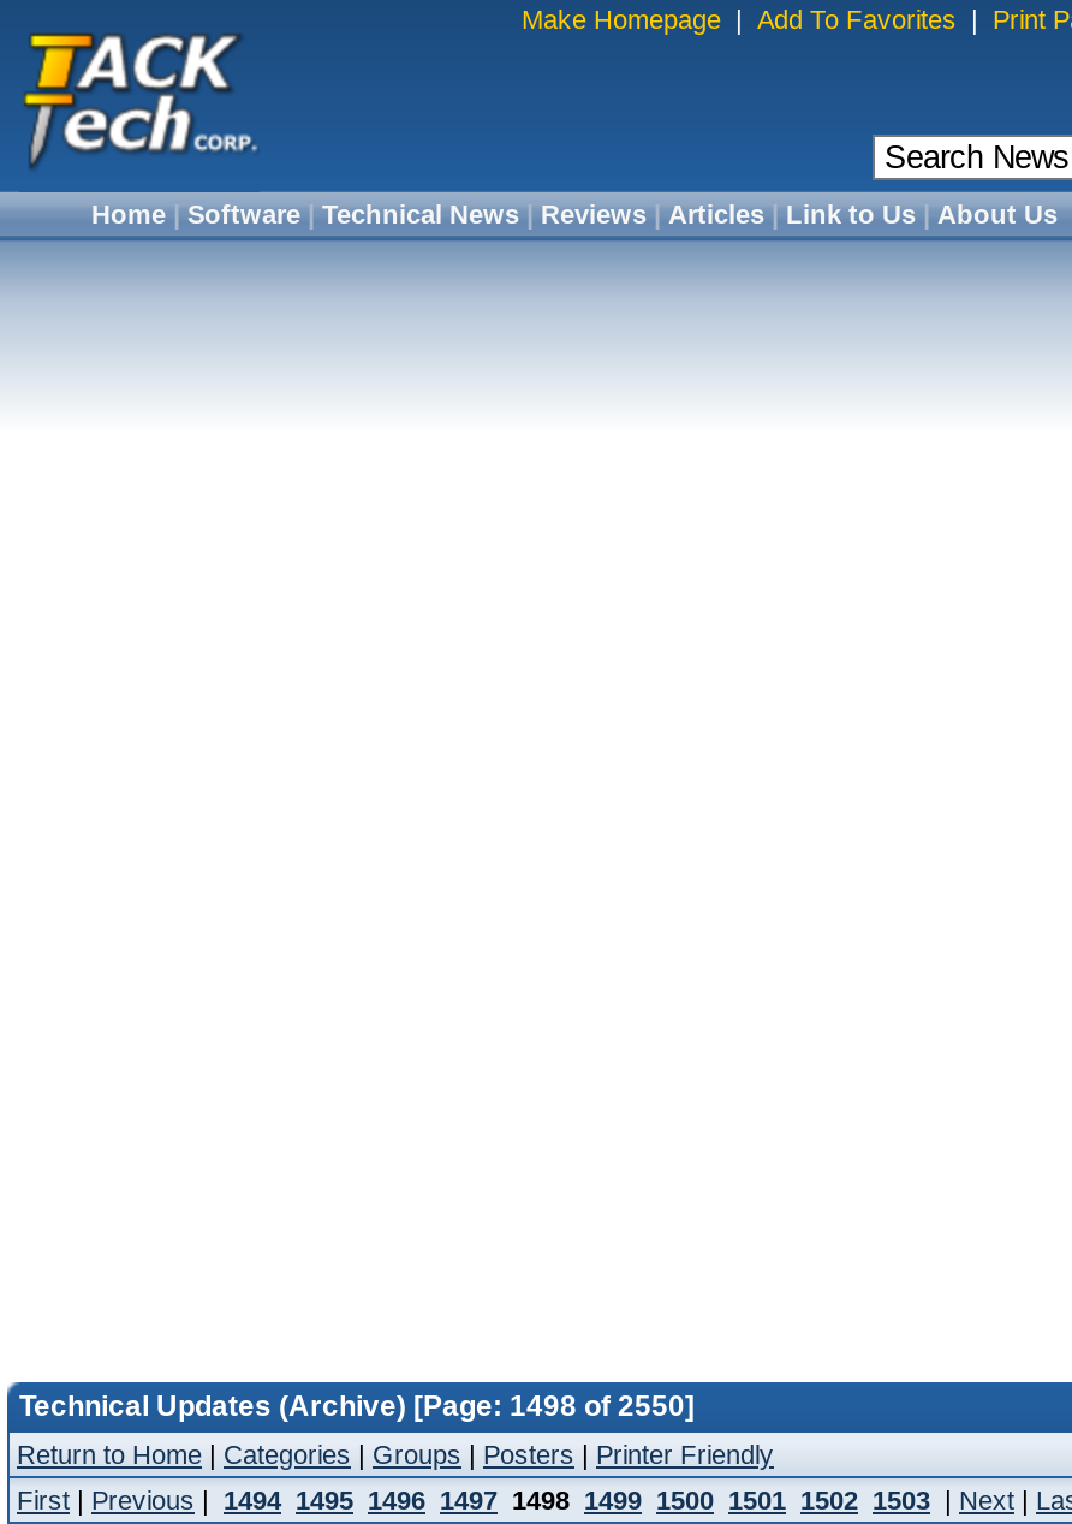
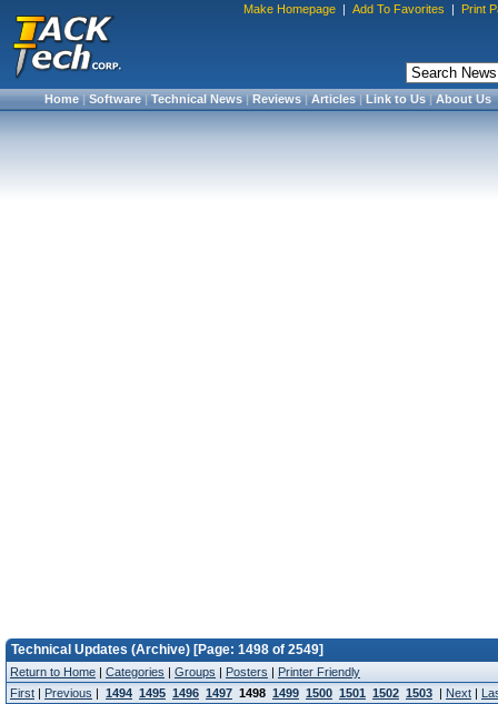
- Technical Updates (Archive) [Page: 1498 of 2550]
+ Technical Updates (Archive) [Page: 1498 of 2549]
